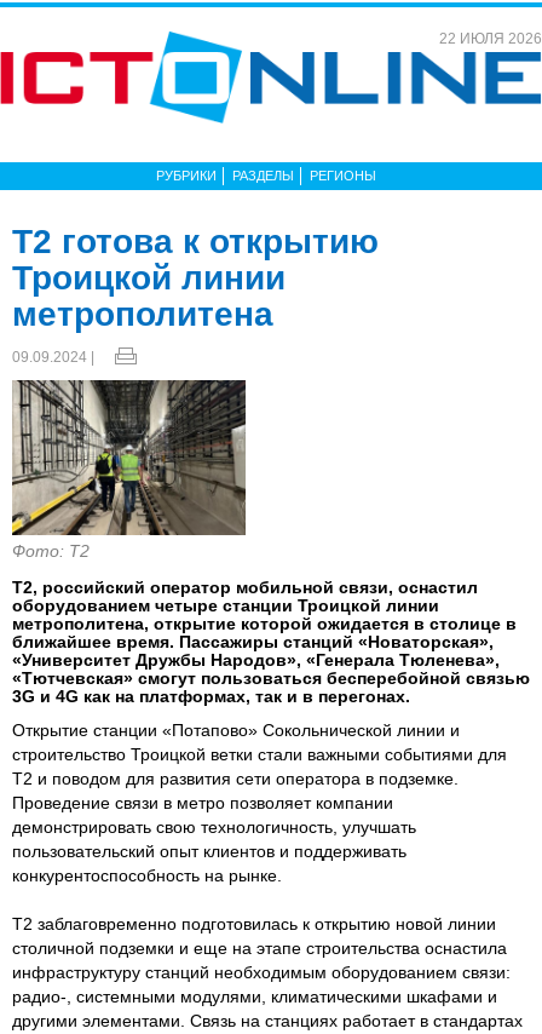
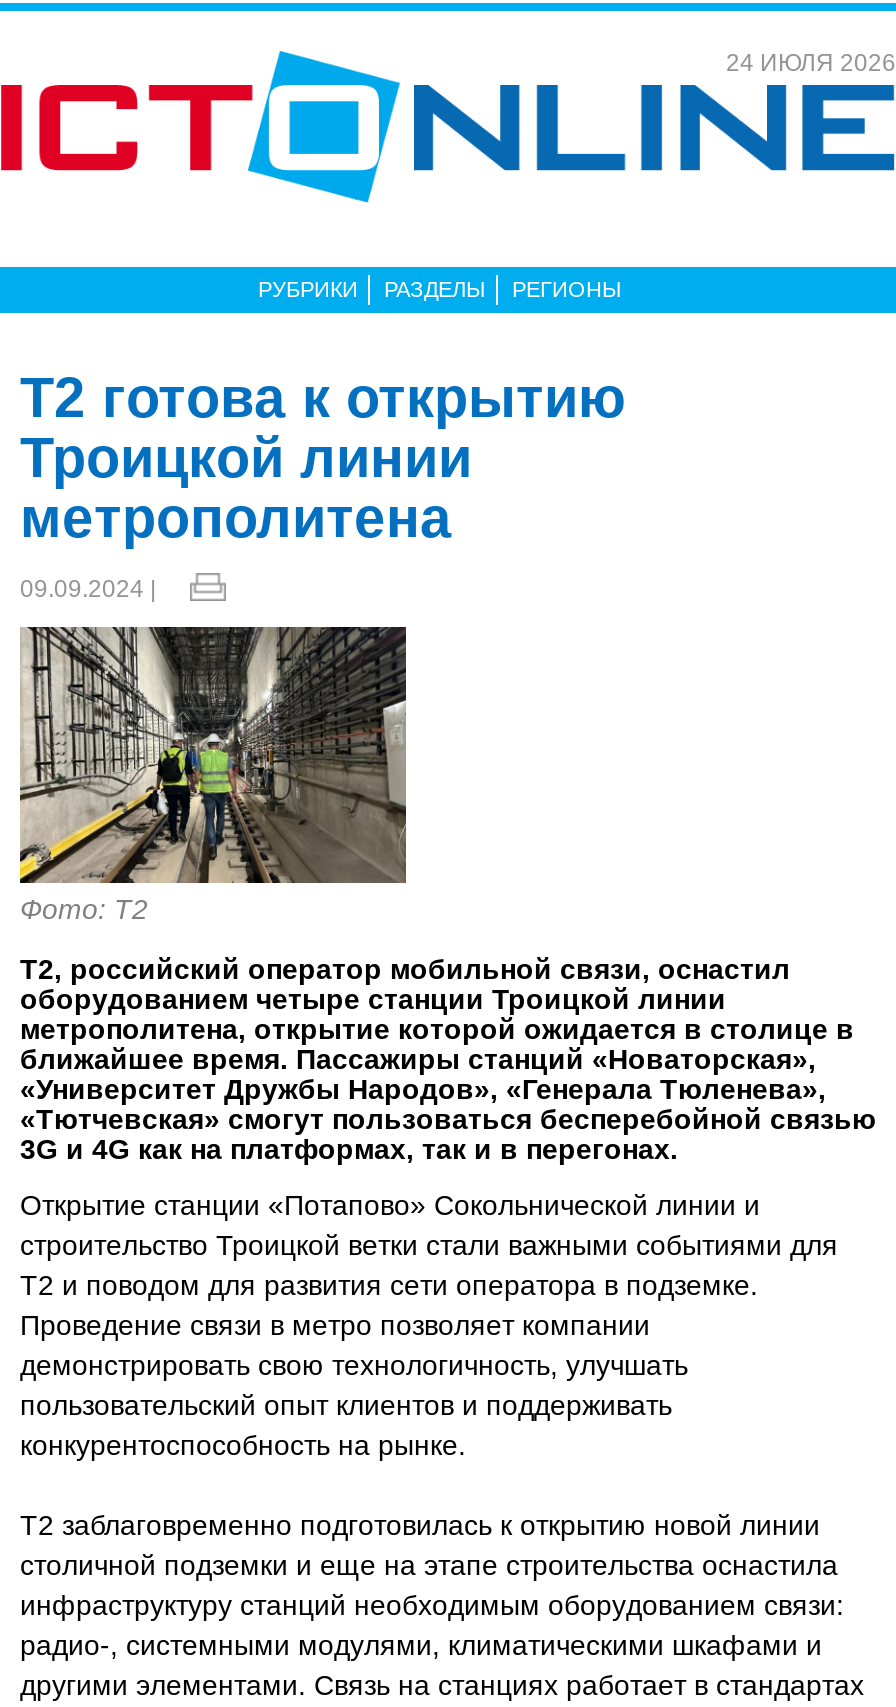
- 22 ИЮЛЯ 2026
+ 24 ИЮЛЯ 2026
